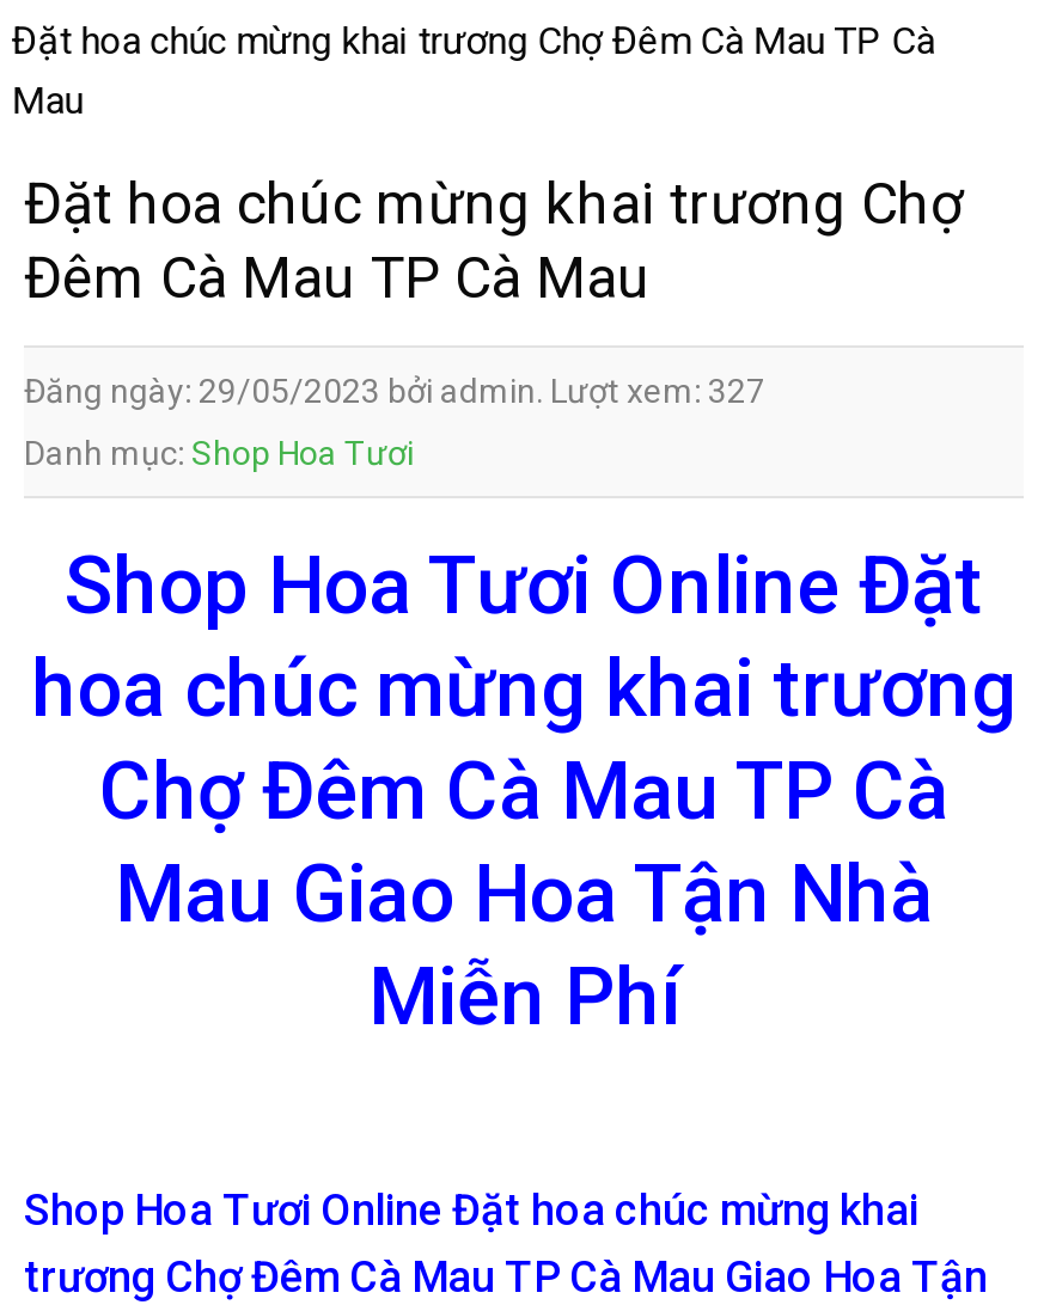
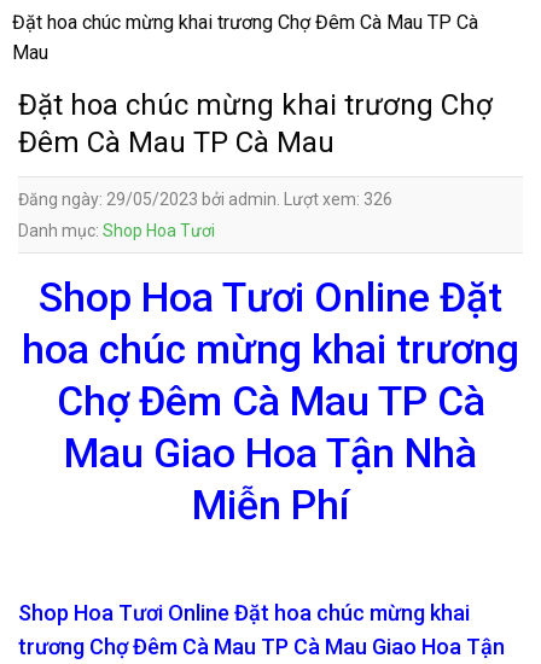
- Đăng ngày: 29/05/2023 bởi admin. Lượt xem: 327
+ Đăng ngày: 29/05/2023 bởi admin. Lượt xem: 326
